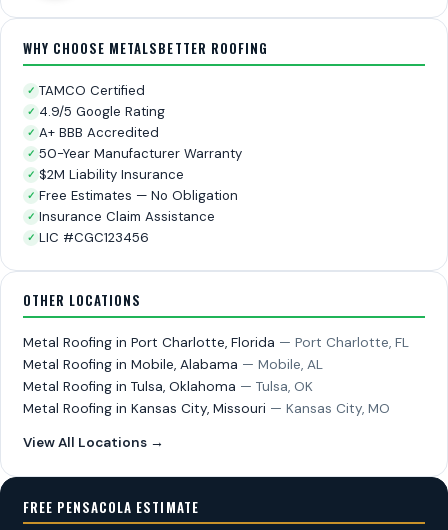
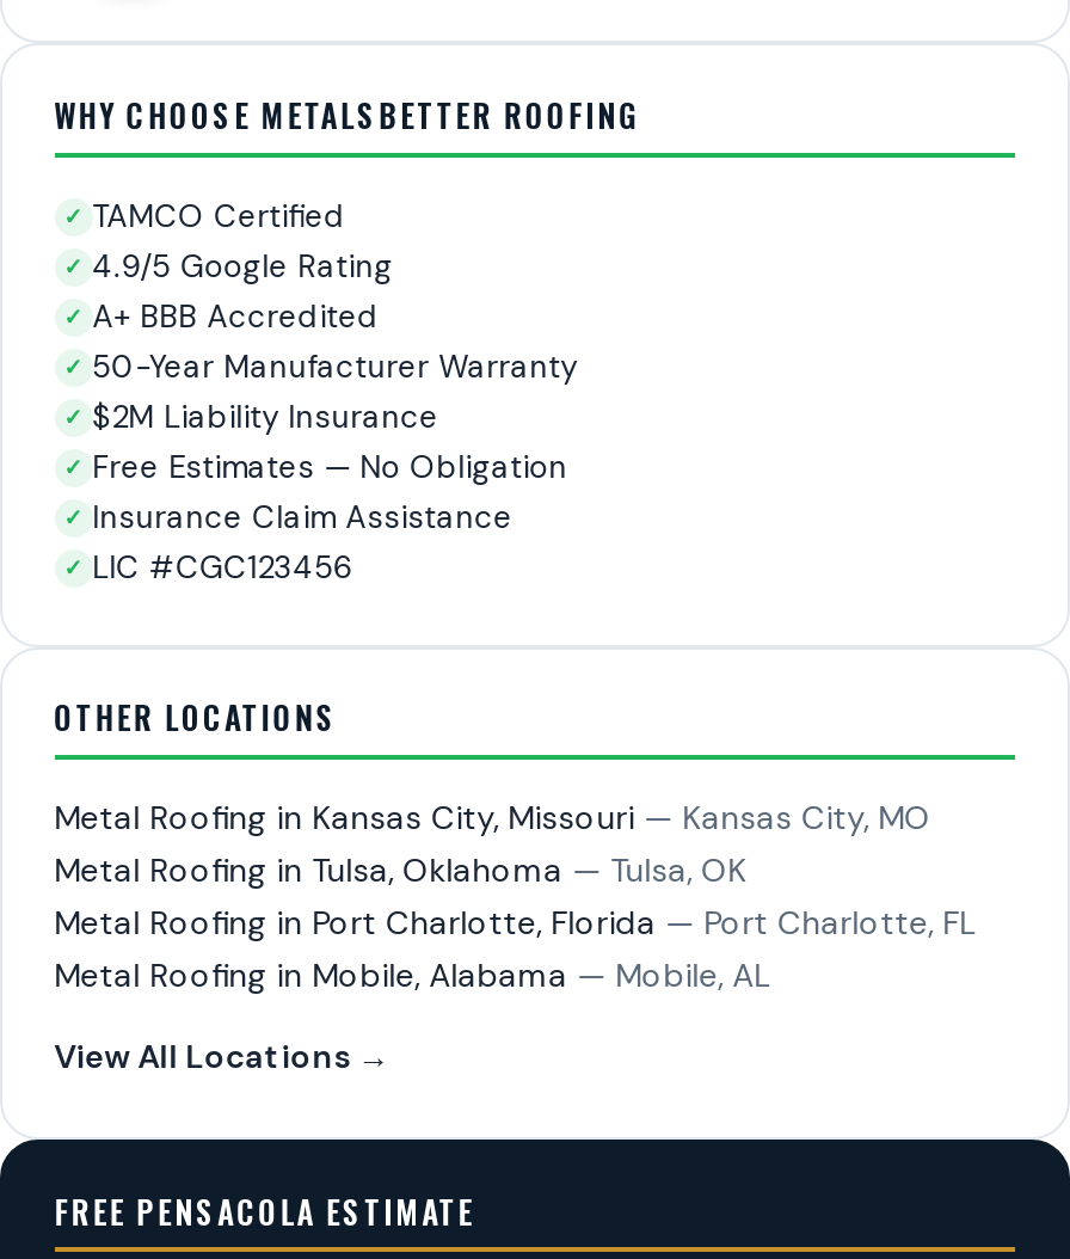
moved down: Metal Roofing in Port Charlotte, Florida — Port Charlotte, FL | Metal Roofing in Mobile, Alabama — Mobile, AL

moved up: Metal Roofing in Tulsa, Oklahoma — Tulsa, OK | Metal Roofing in Kansas City, Missouri — Kansas City, MO
